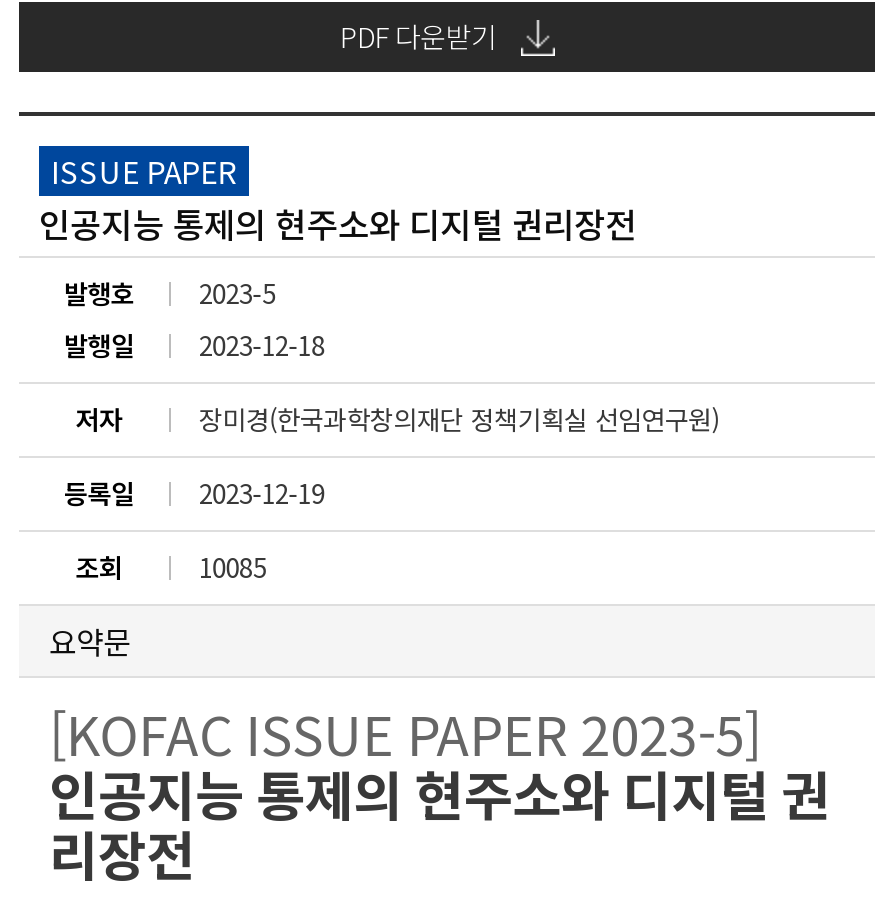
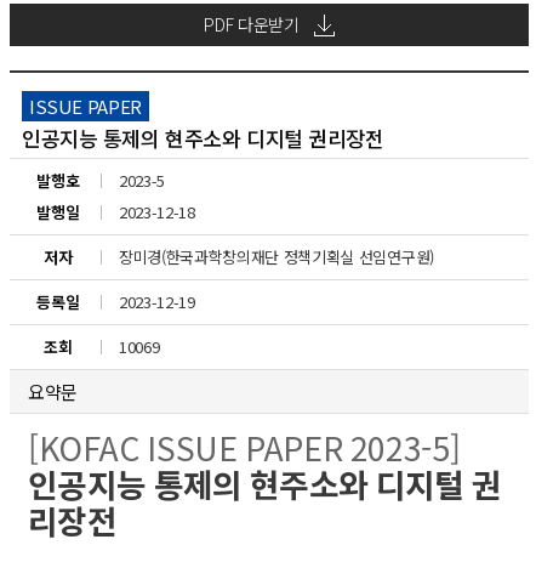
- 10085
+ 10069
